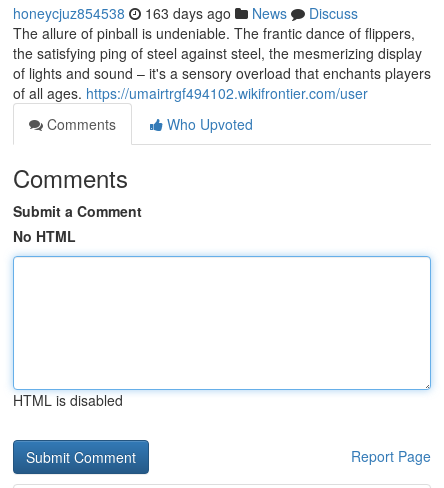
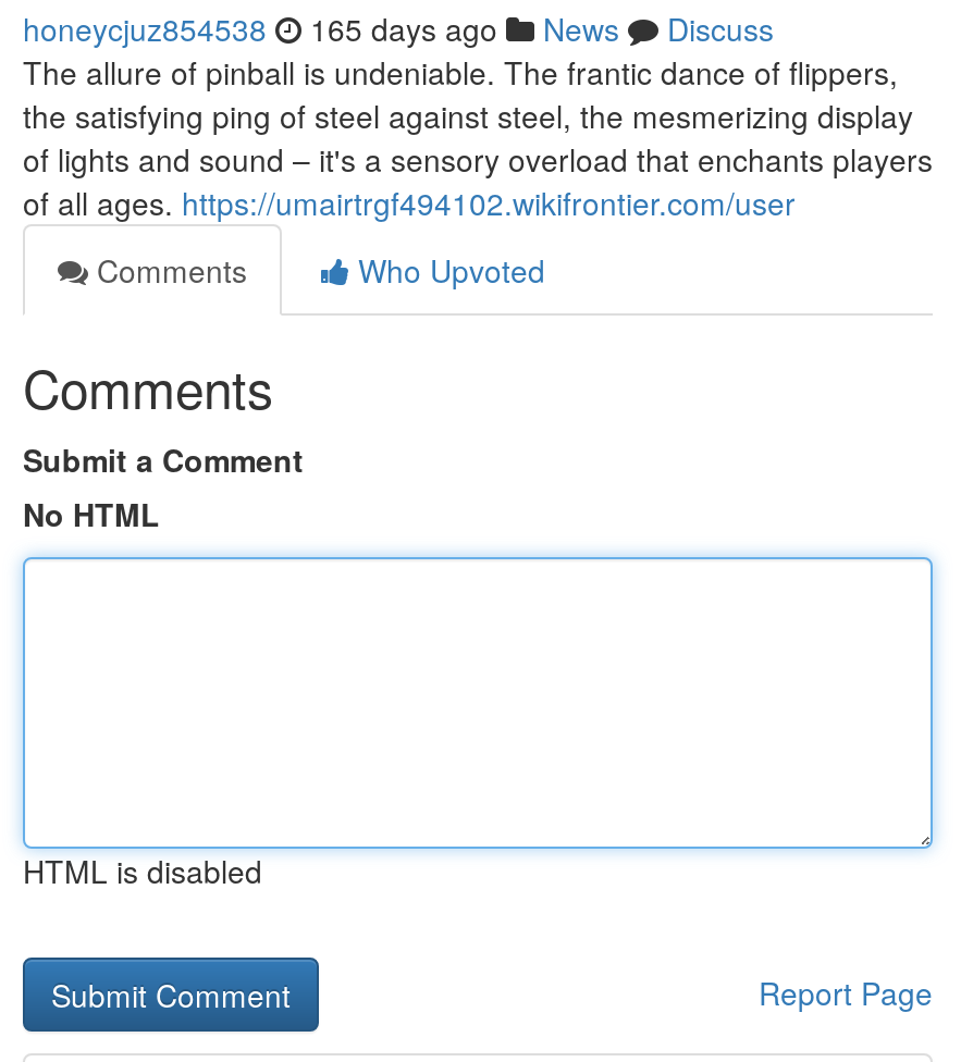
- honeycjuz854538 163 days ago News Discuss
+ honeycjuz854538 165 days ago News Discuss
